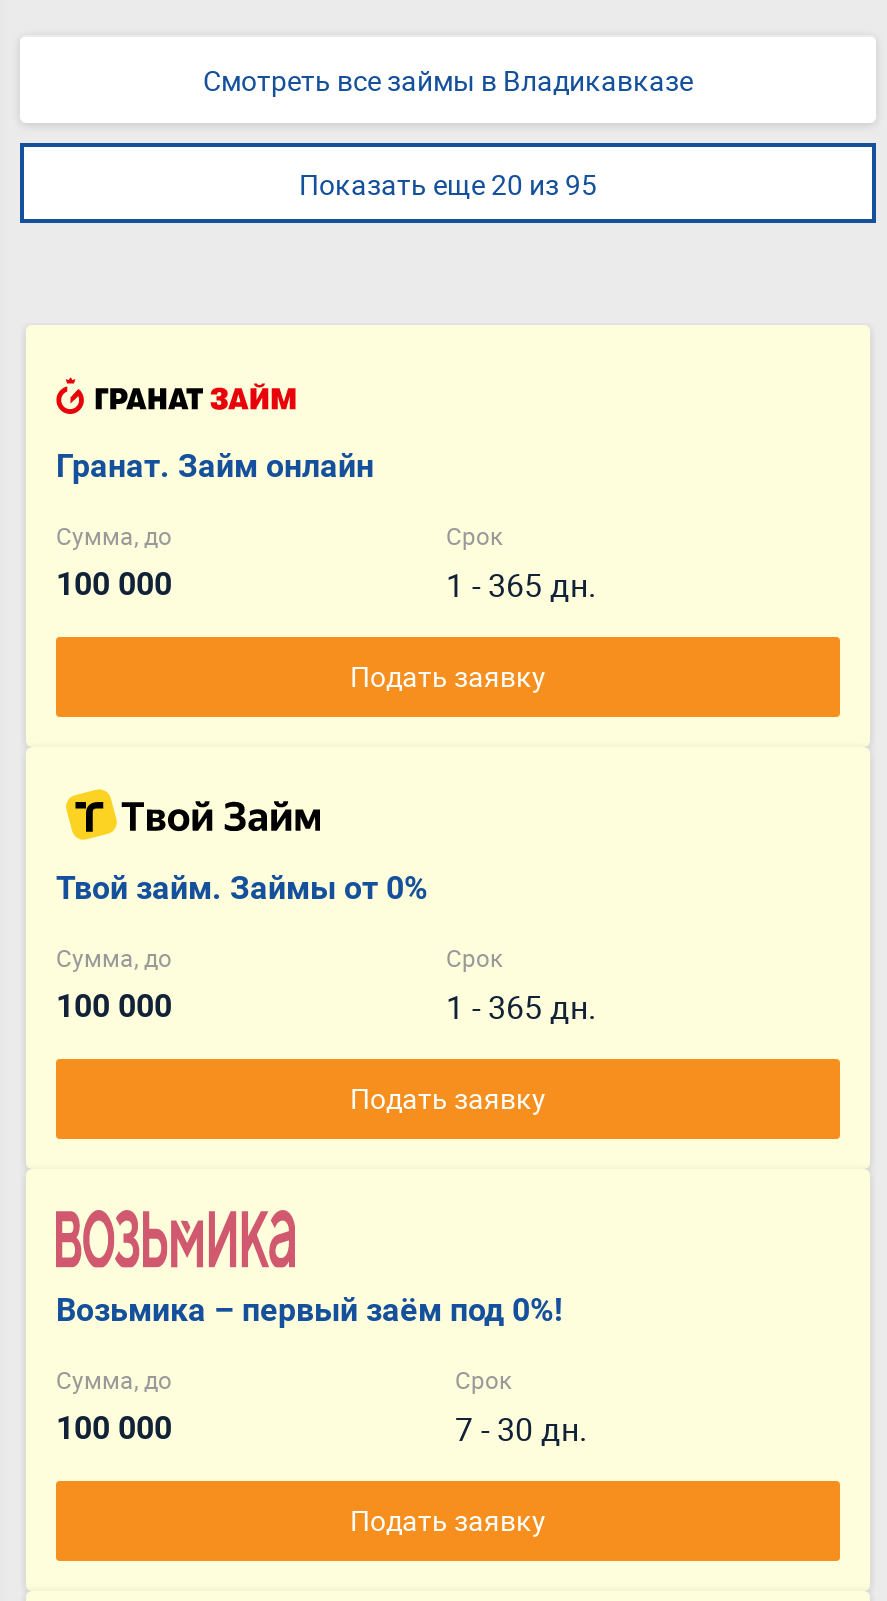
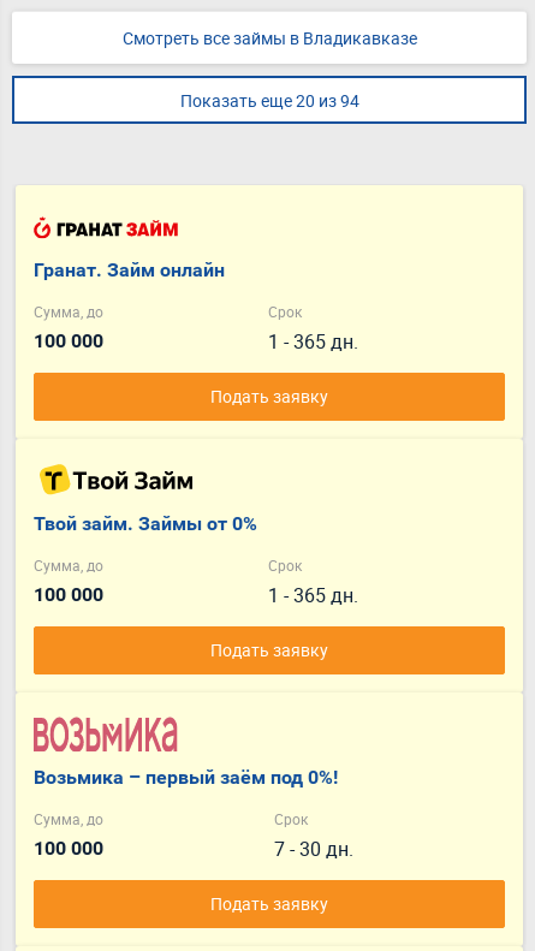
- Показать еще 20 из 95
+ Показать еще 20 из 94
